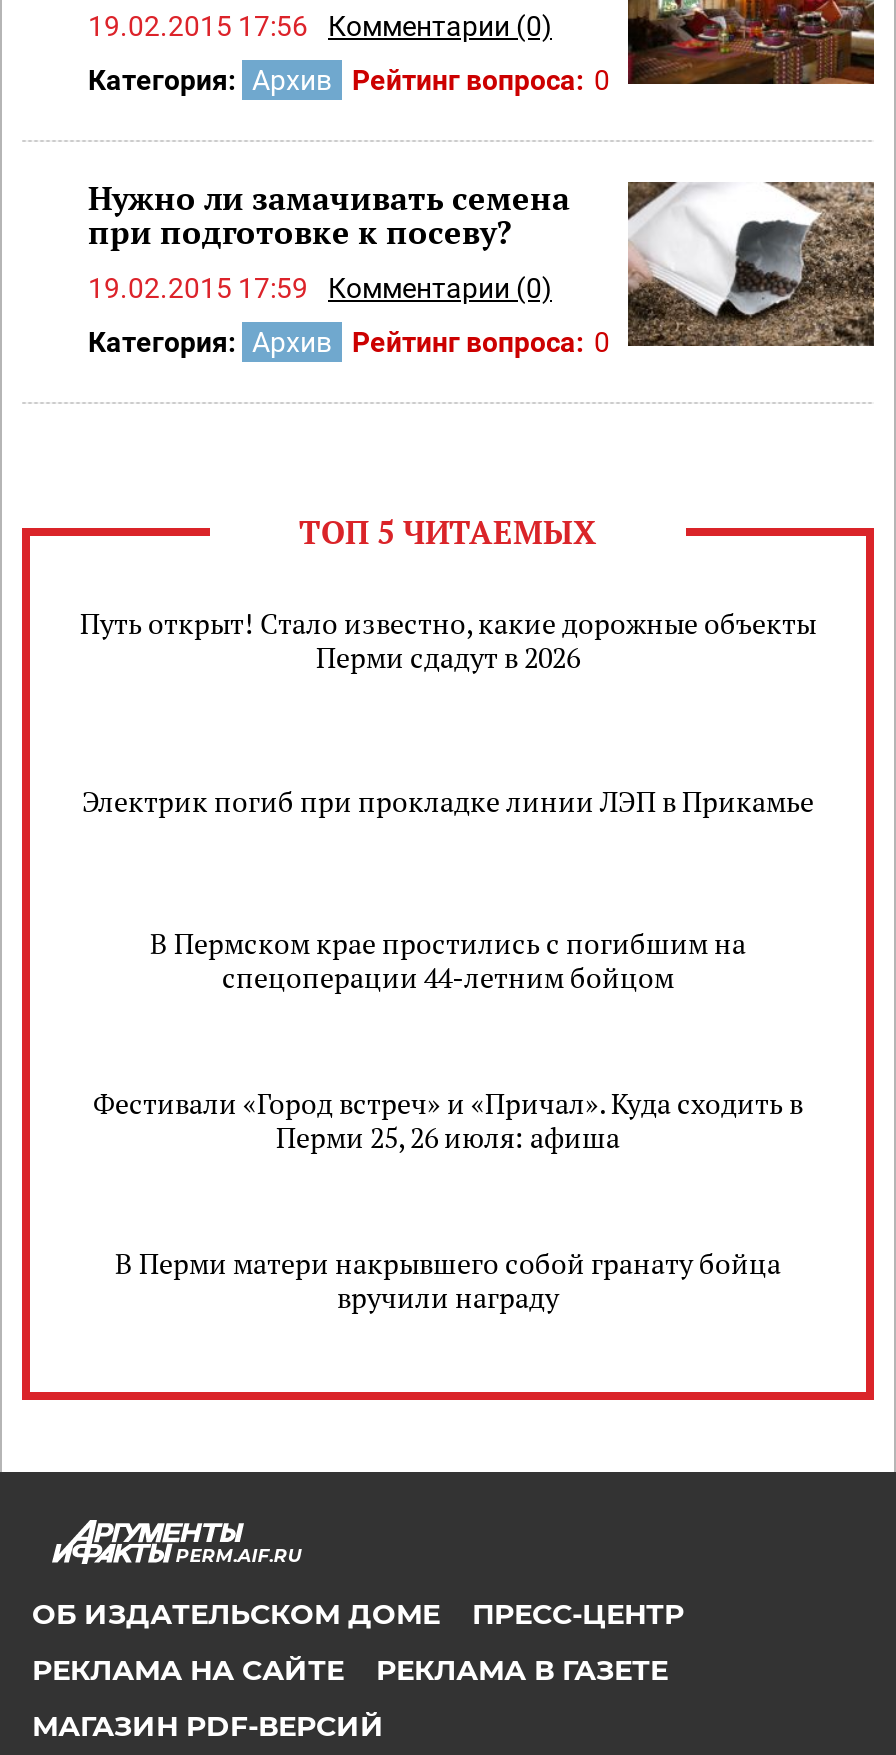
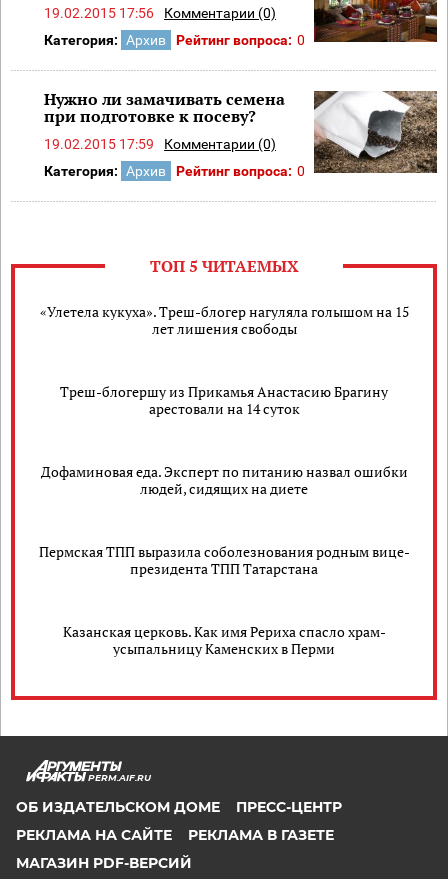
- Путь открыт! Стало известно, какие дорожные объекты
- Перми сдадут в 2026
+ «Улетела кукуха». Треш-блогер нагуляла голышом на 15
+ лет лишения свободы

- Электрик погиб при прокладке линии ЛЭП в Прикамье
+ Треш-блогершу из Прикамья Анастасию Брагину
+ арестовали на 14 суток

- В Пермском крае простились с погибшим на
- спецоперации 44-летним бойцом
+ Дофаминовая еда. Эксперт по питанию назвал ошибки
+ людей, сидящих на диете

- Фестивали «Город встреч» и «Причал». Куда сходить в
- Перми 25, 26 июля: афиша
+ Пермская ТПП выразила соболезнования родным вице-
+ президента ТПП Татарстана

- В Перми матери накрывшего собой гранату бойца
- вручили награду
+ Казанская церковь. Как имя Рериха спасло храм-
+ усыпальницу Каменских в Перми
